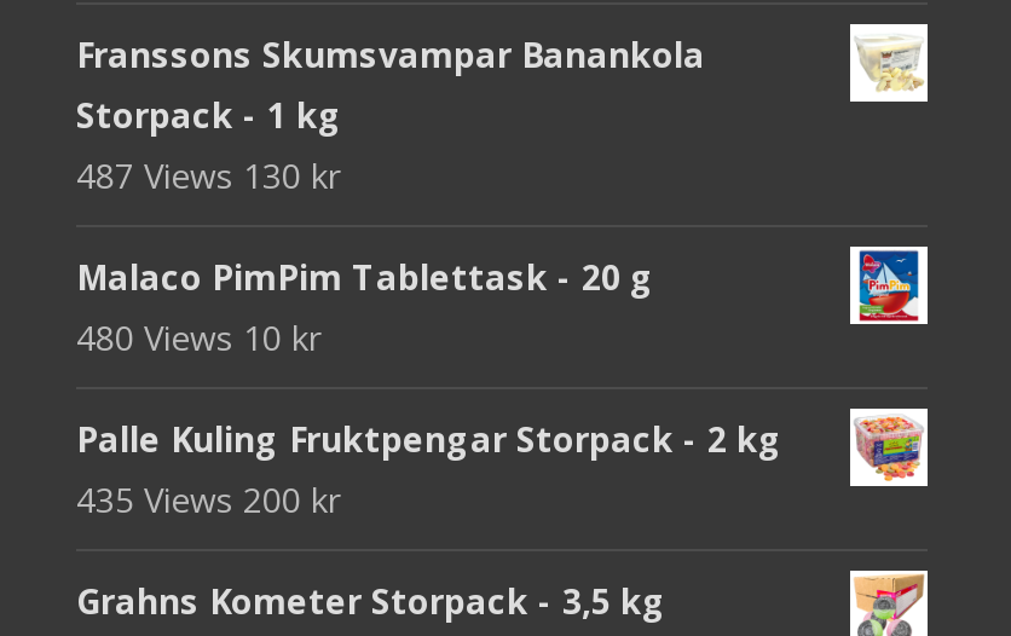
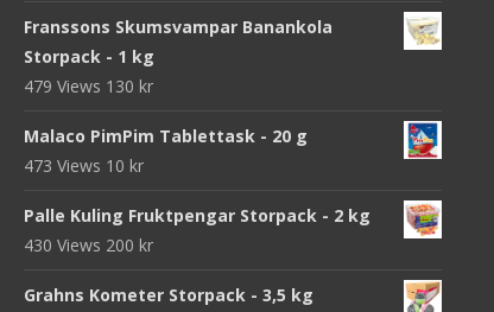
- 487 Views 130 kr
+ 479 Views 130 kr

- 480 Views 10 kr
+ 473 Views 10 kr

- 435 Views 200 kr
+ 430 Views 200 kr
